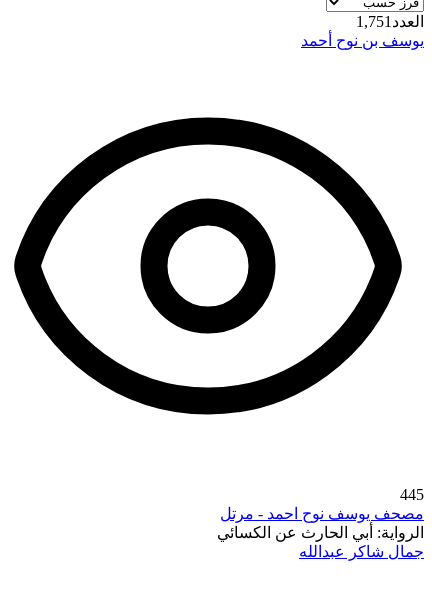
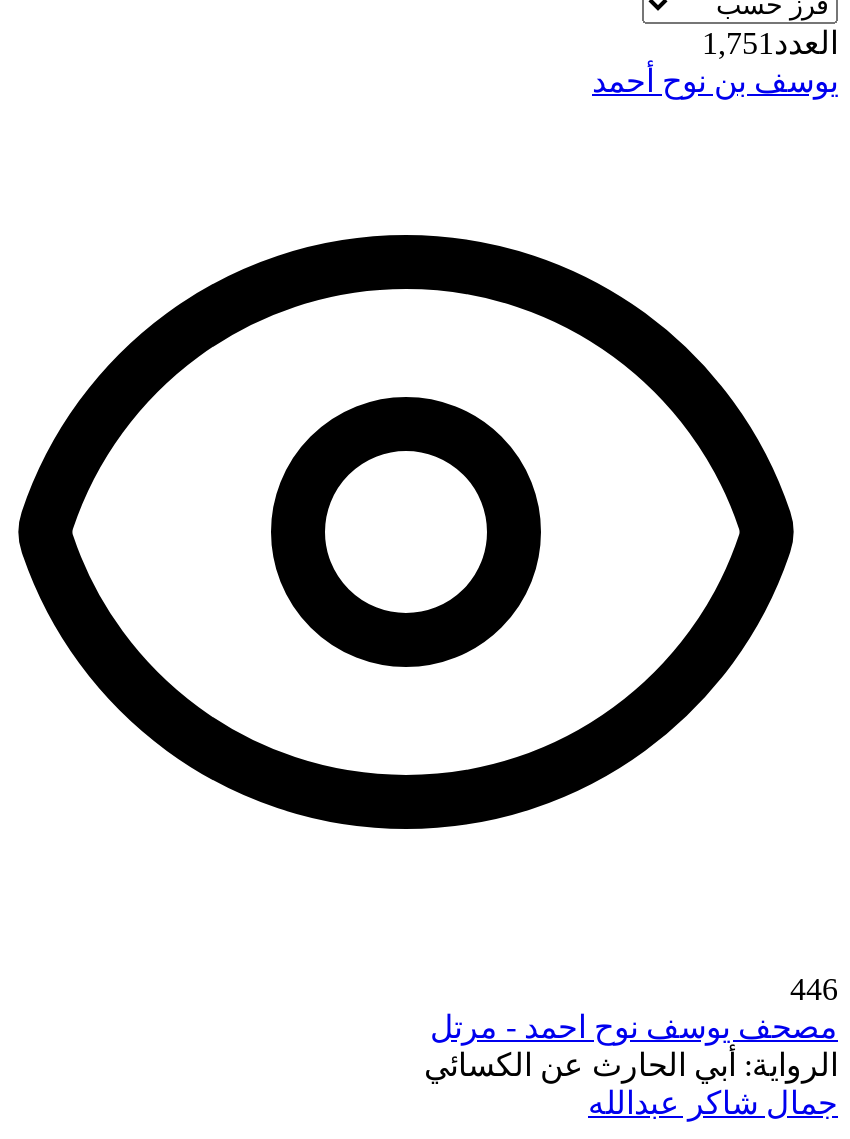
- 445
+ 446
